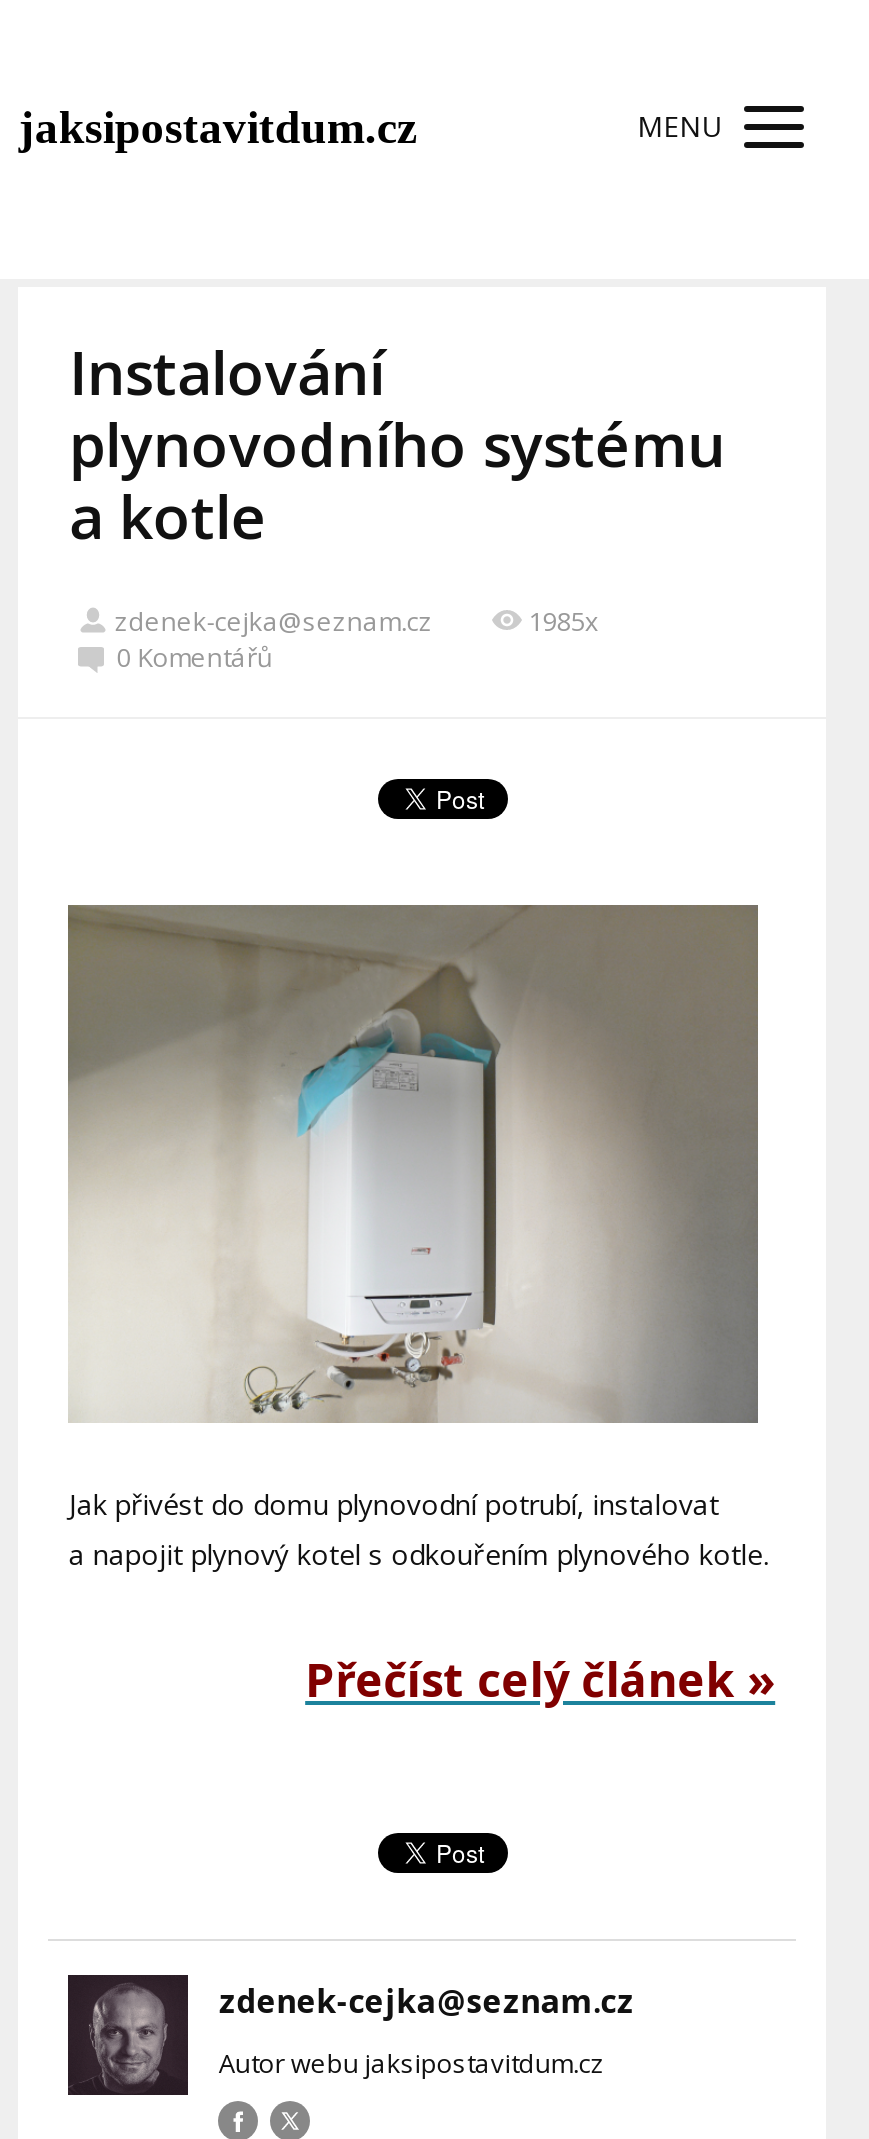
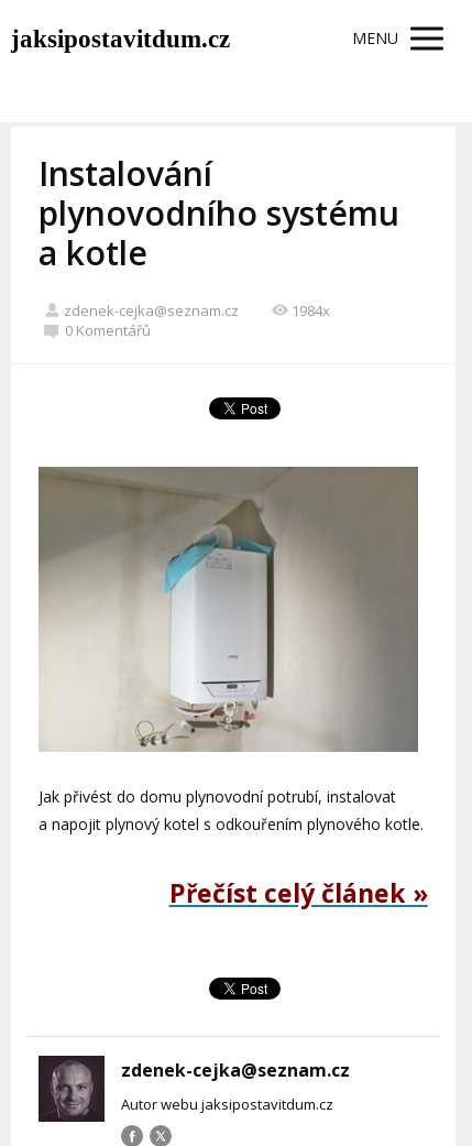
- 1985x
+ 1984x
